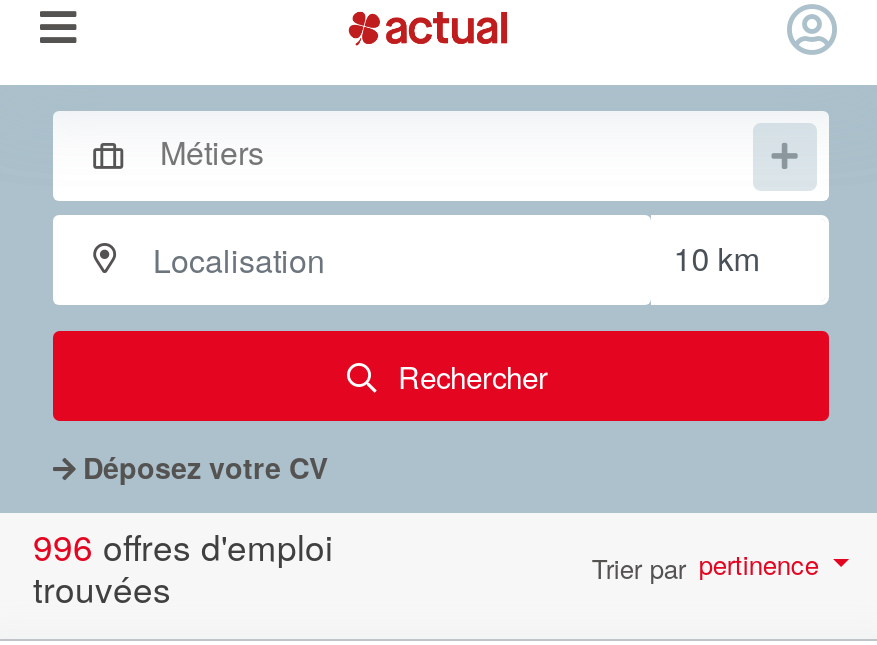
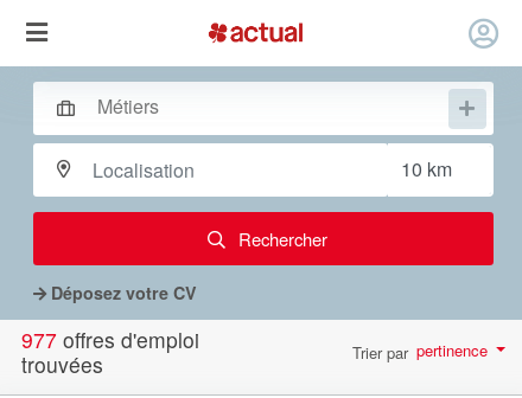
- 996 offres d'emploi
+ 977 offres d'emploi
